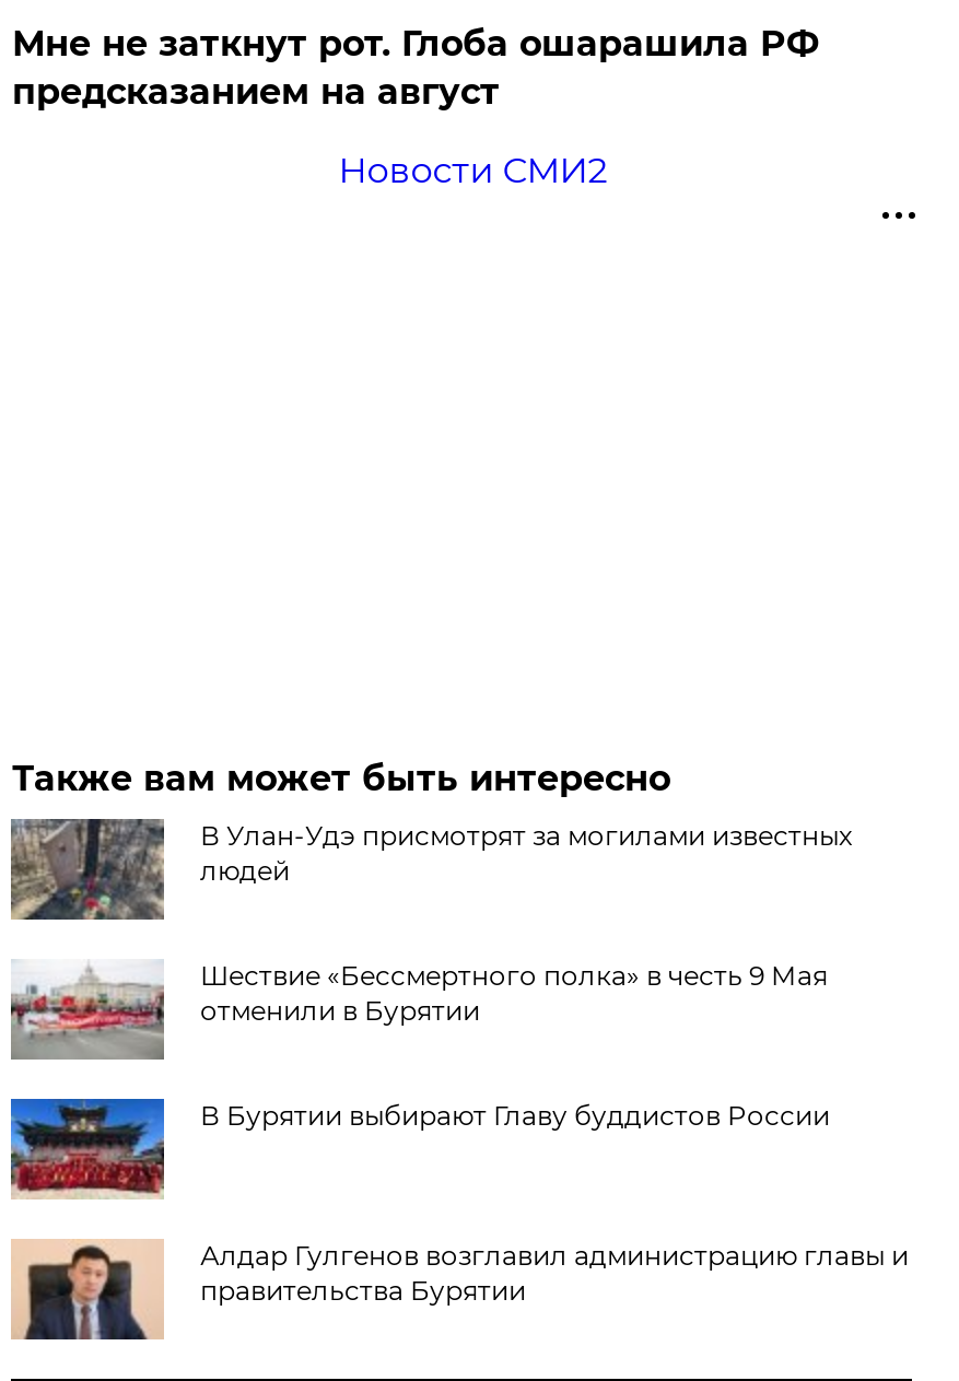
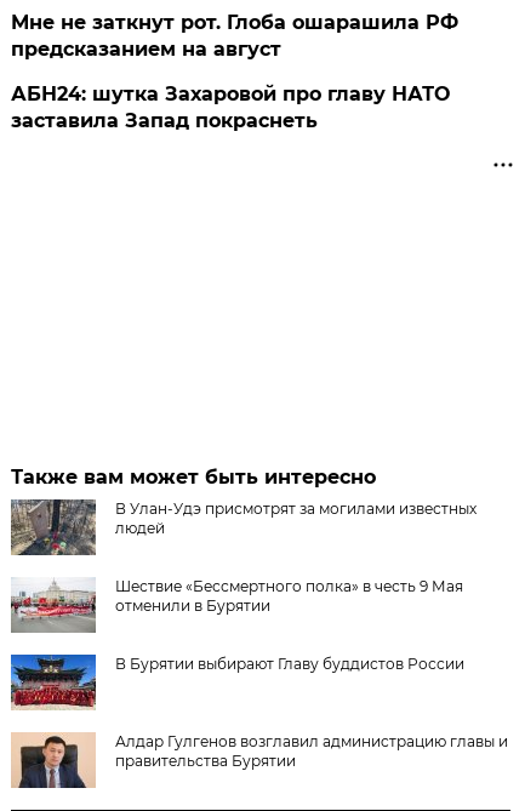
- Новости СМИ2
+ АБН24: шутка Захаровой про главу НАТО
+ заставила Запад покраснеть
